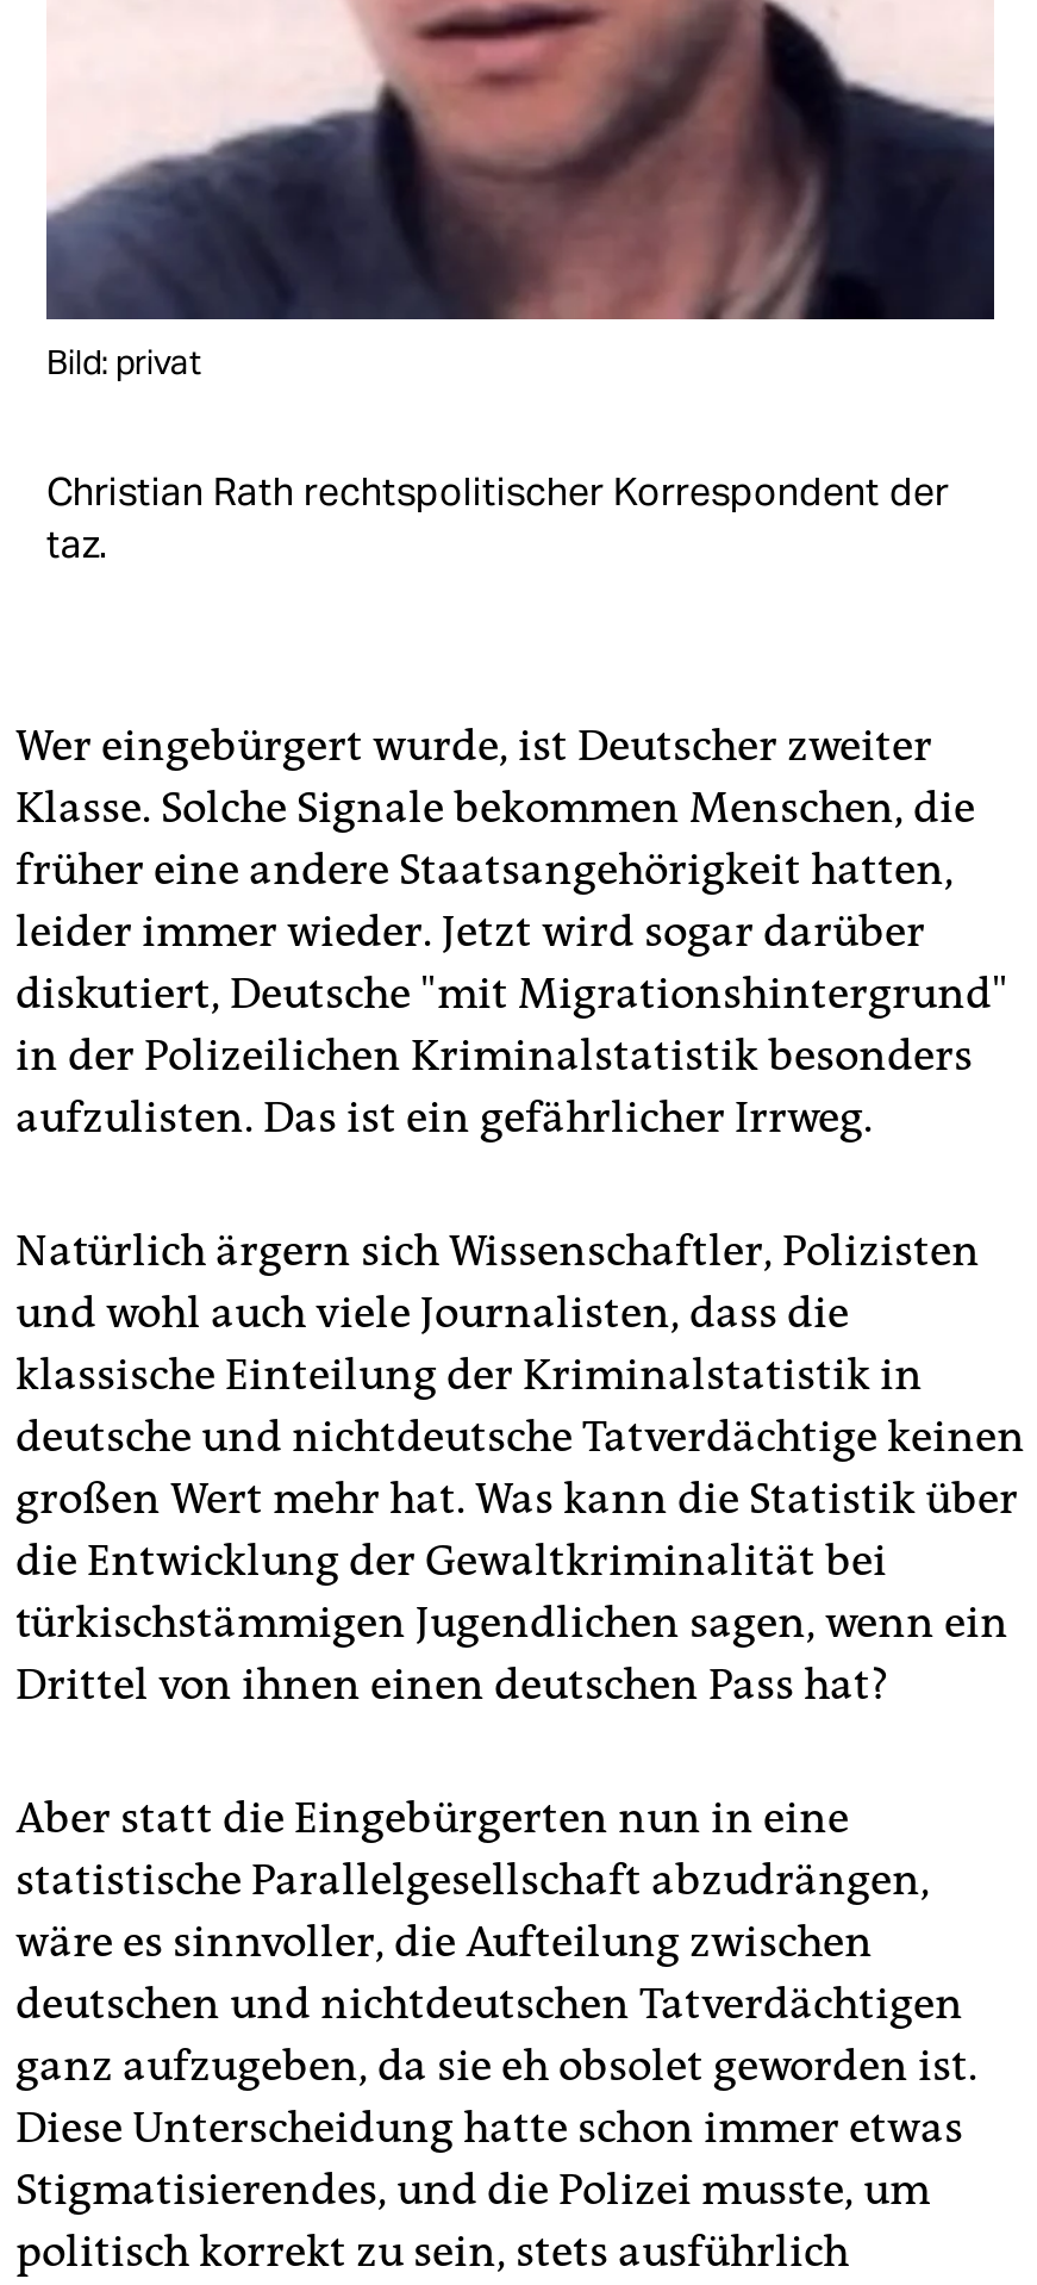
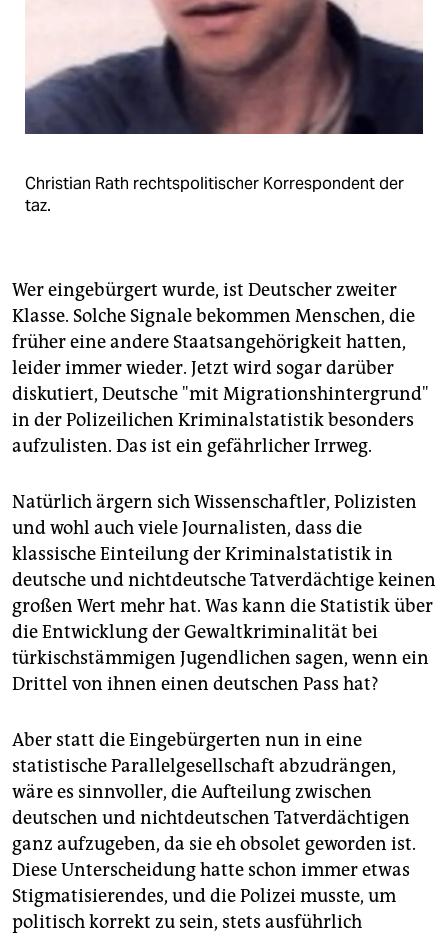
- Bild: privat
